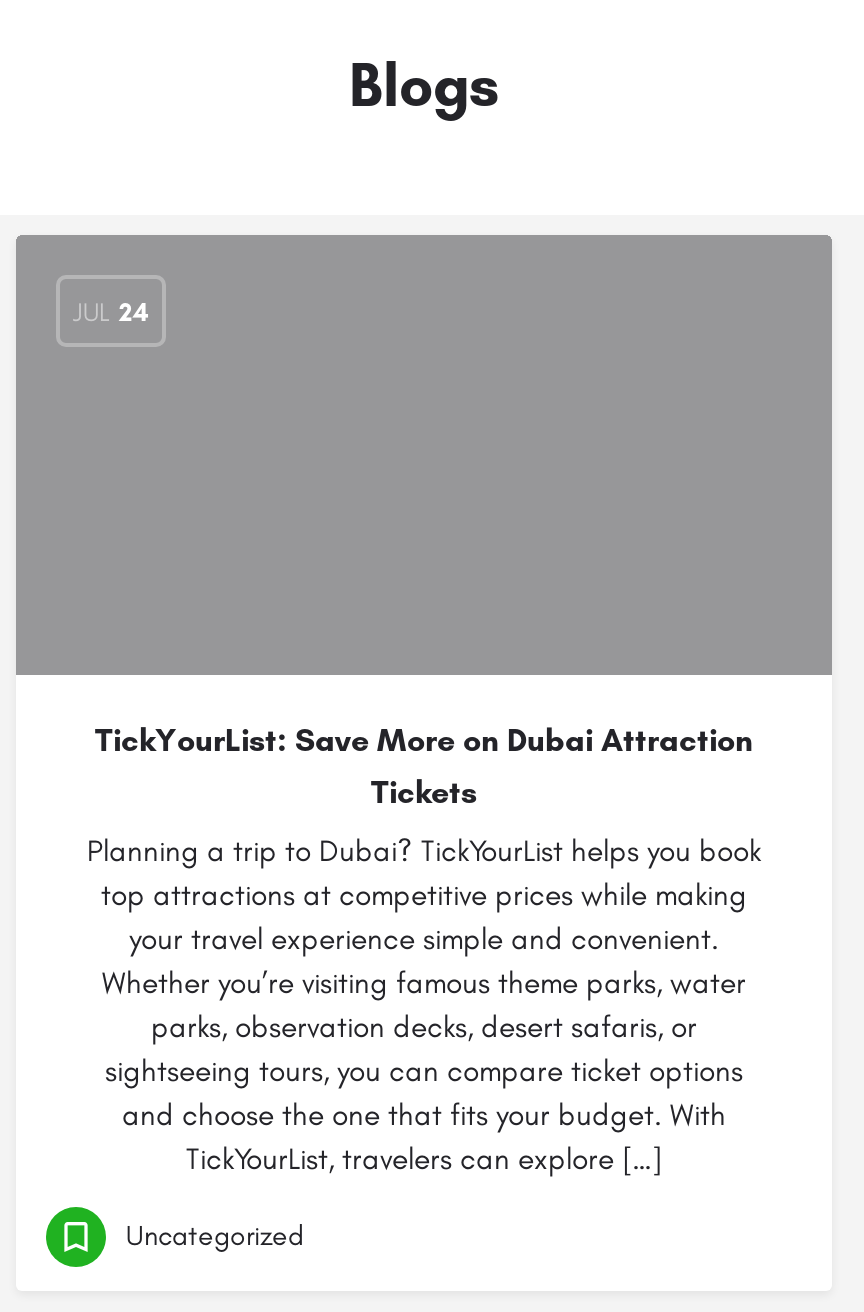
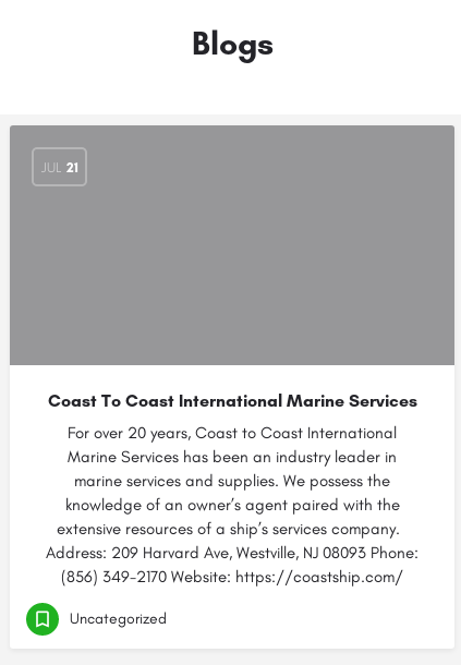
- JUL 24
+ JUL 21

- TickYourList: Save More on Dubai Attraction
- Tickets
+ Coast To Coast International Marine Services

- Planning a trip to Dubai? TickYourList helps you book
- top attractions at competitive prices while making
- your travel experience simple and convenient.
- Whether you’re visiting famous theme parks, water
- parks, observation decks, desert safaris, or
- sightseeing tours, you can compare ticket options
- and choose the one that fits your budget. With
- TickYourList, travelers can explore […]
+ For over 20 years, Coast to Coast International
+ Marine Services has been an industry leader in
+ marine services and supplies. We possess the
+ knowledge of an owner’s agent paired with the
+ extensive resources of a ship’s services company.
+ Address: 209 Harvard Ave, Westville, NJ 08093 Phone:
+ (856) 349-2170 Website: https://coastship.com/
